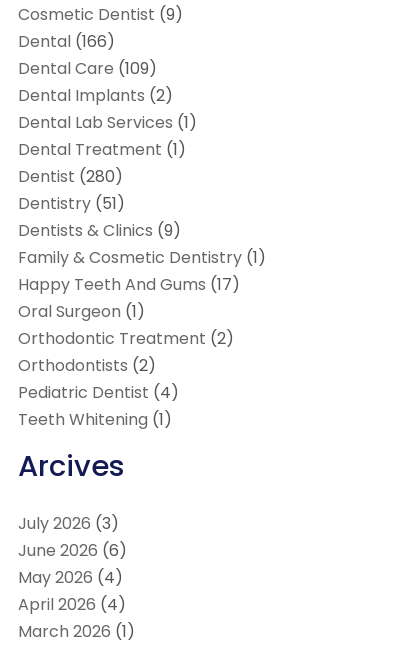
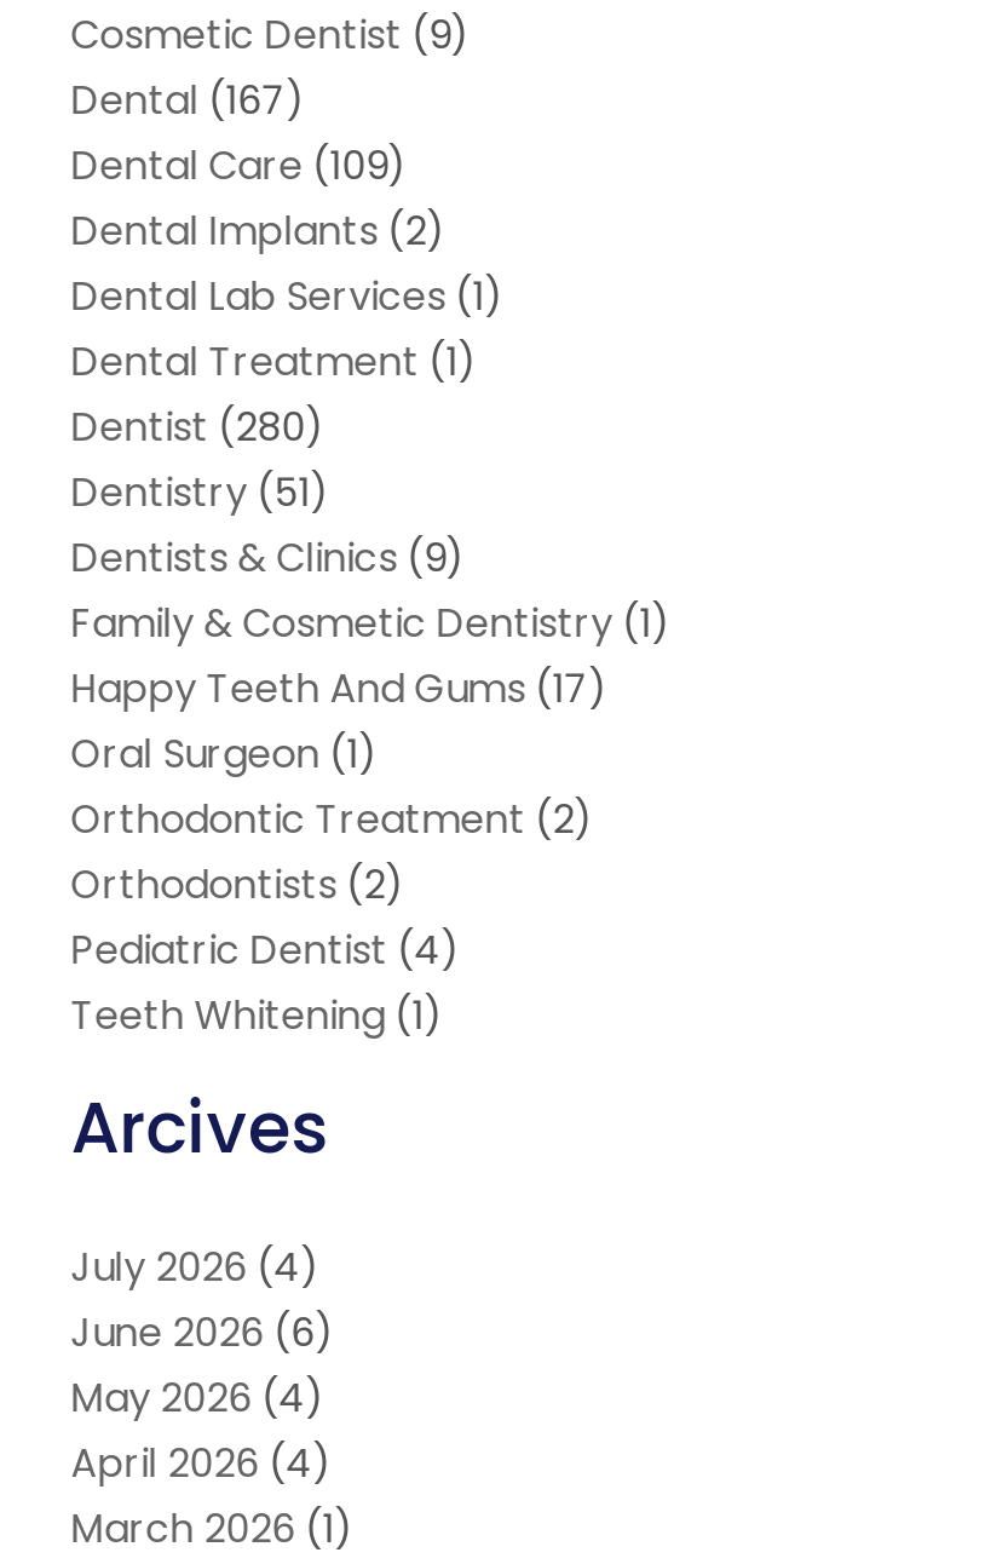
- Dental (166)
+ Dental (167)

- July 2026 (3)
+ July 2026 (4)
